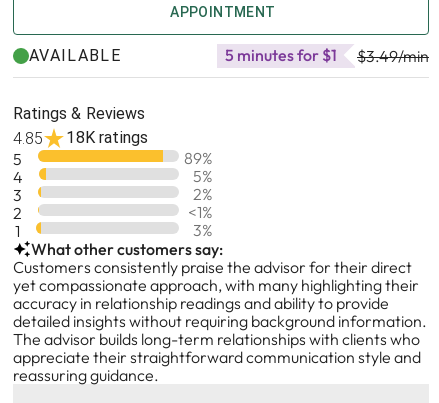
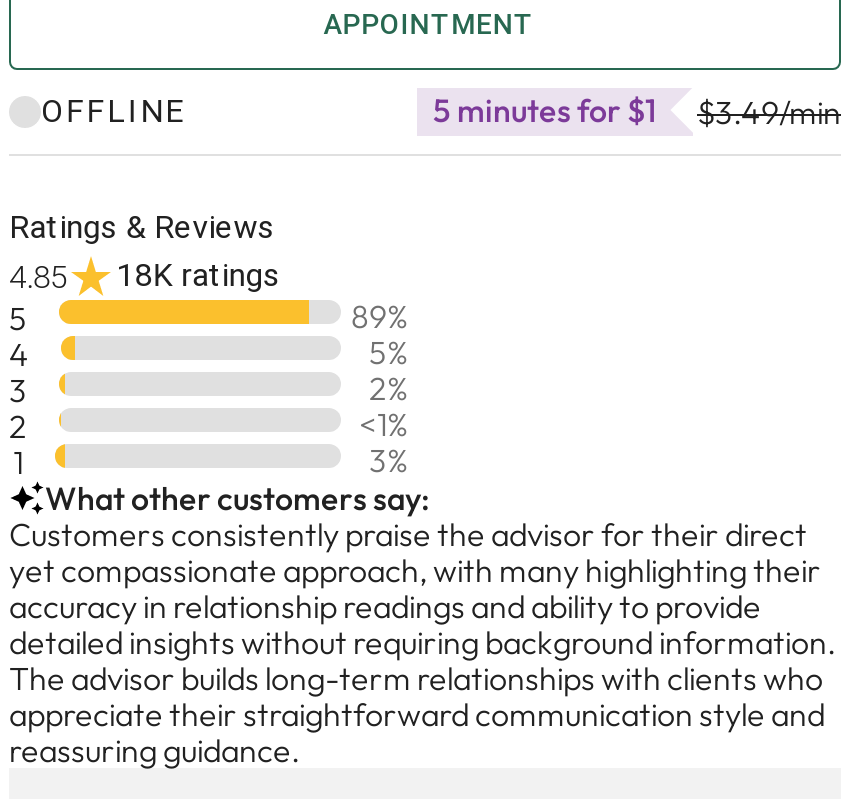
- AVAILABLE
+ OFFLINE
